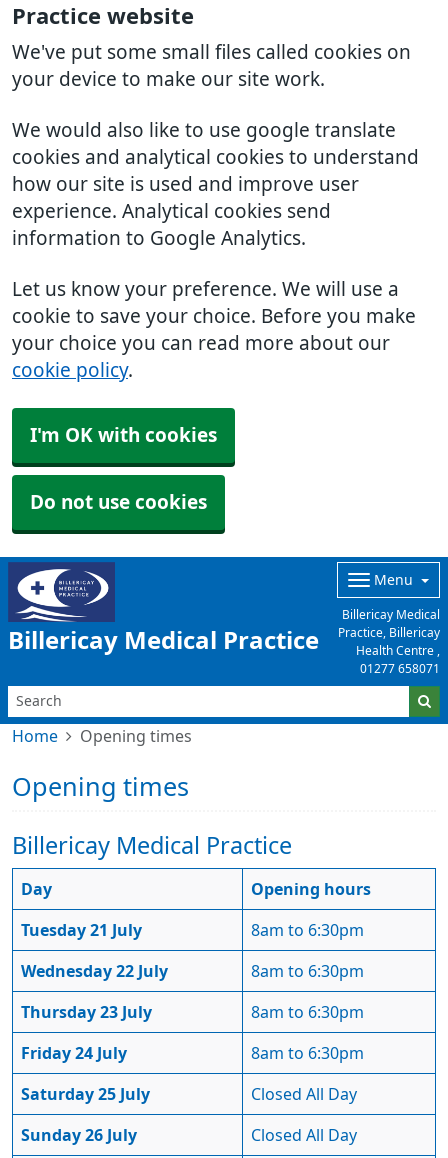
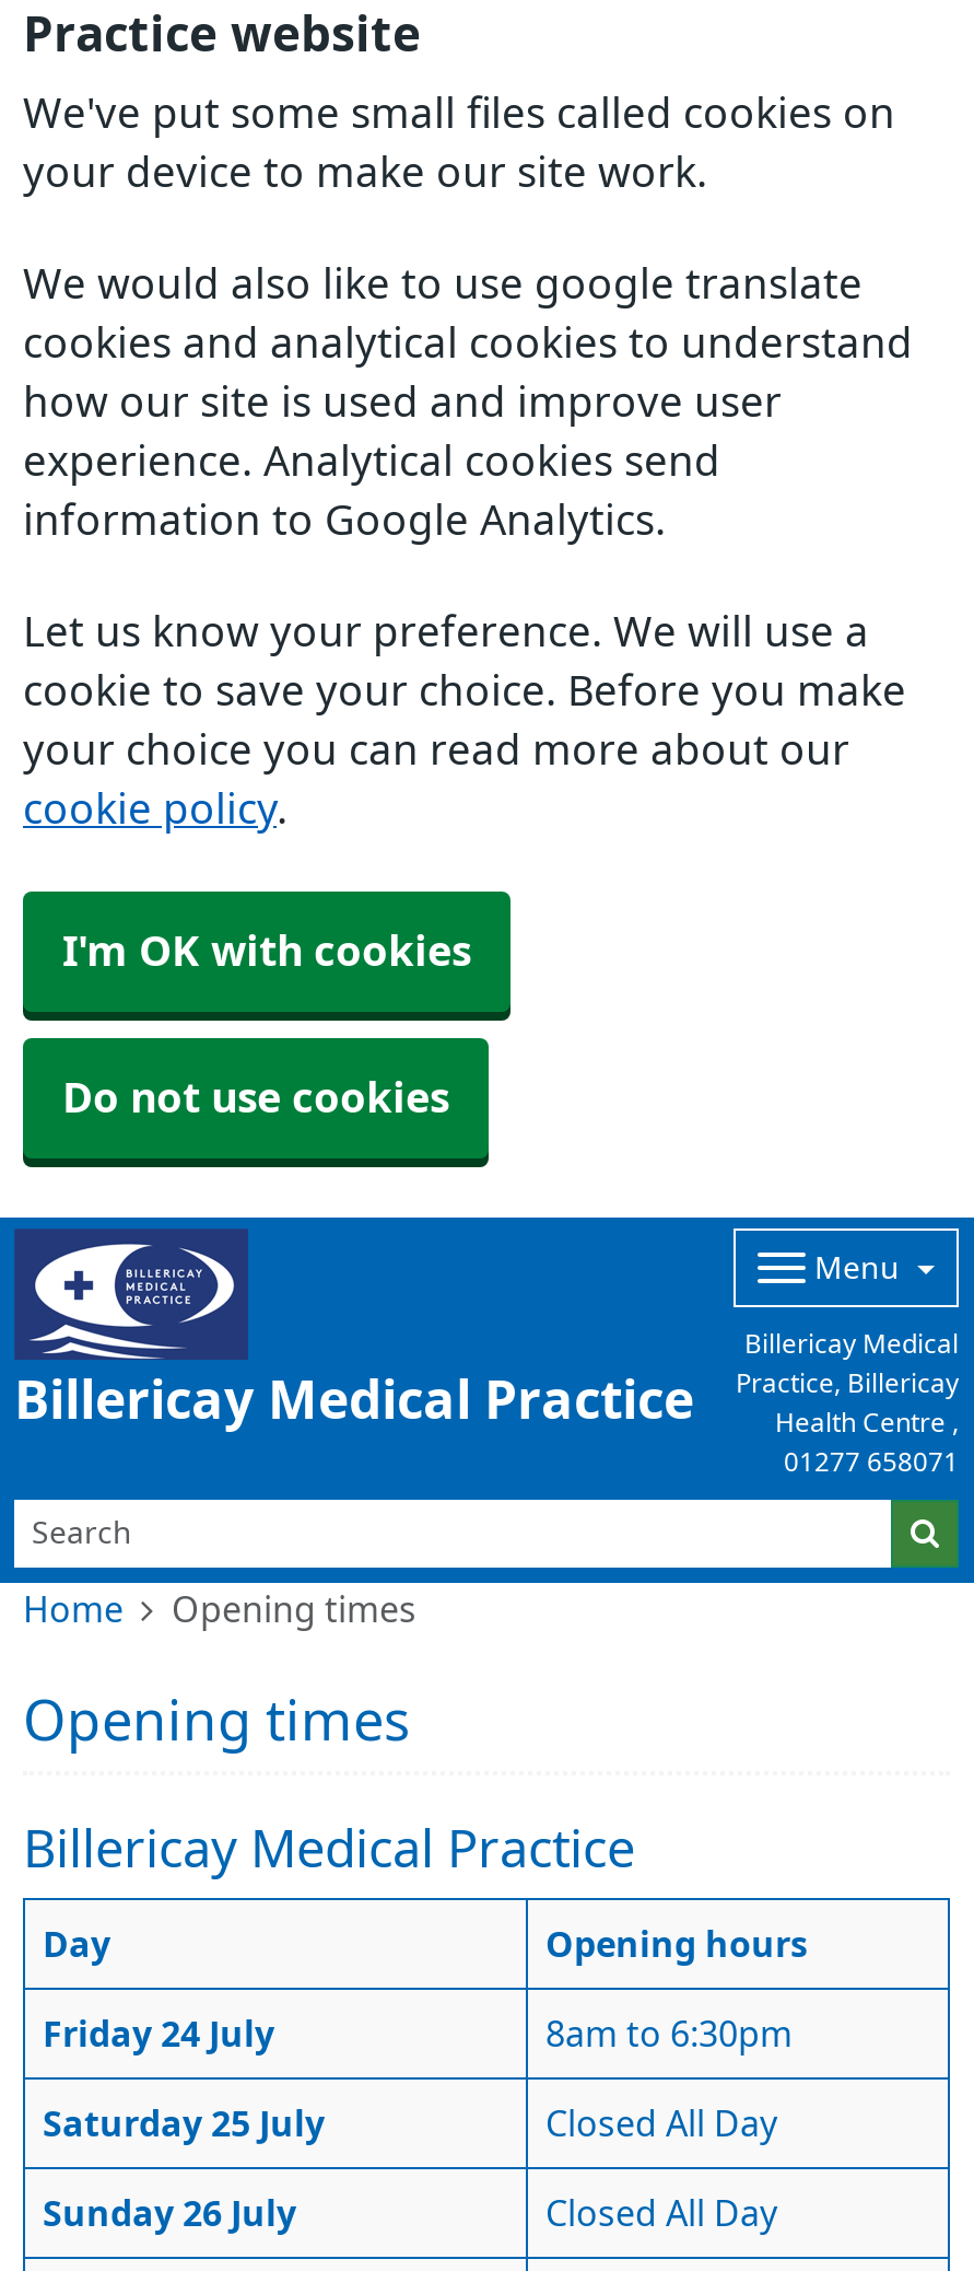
- Tuesday 21 July
- 8am to 6:30pm
- Wednesday 22 July
- 8am to 6:30pm
- Thursday 23 July
- 8am to 6:30pm
